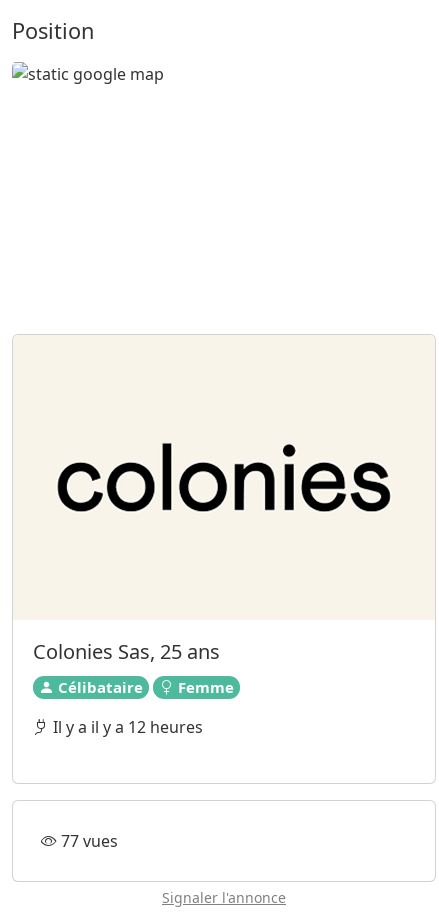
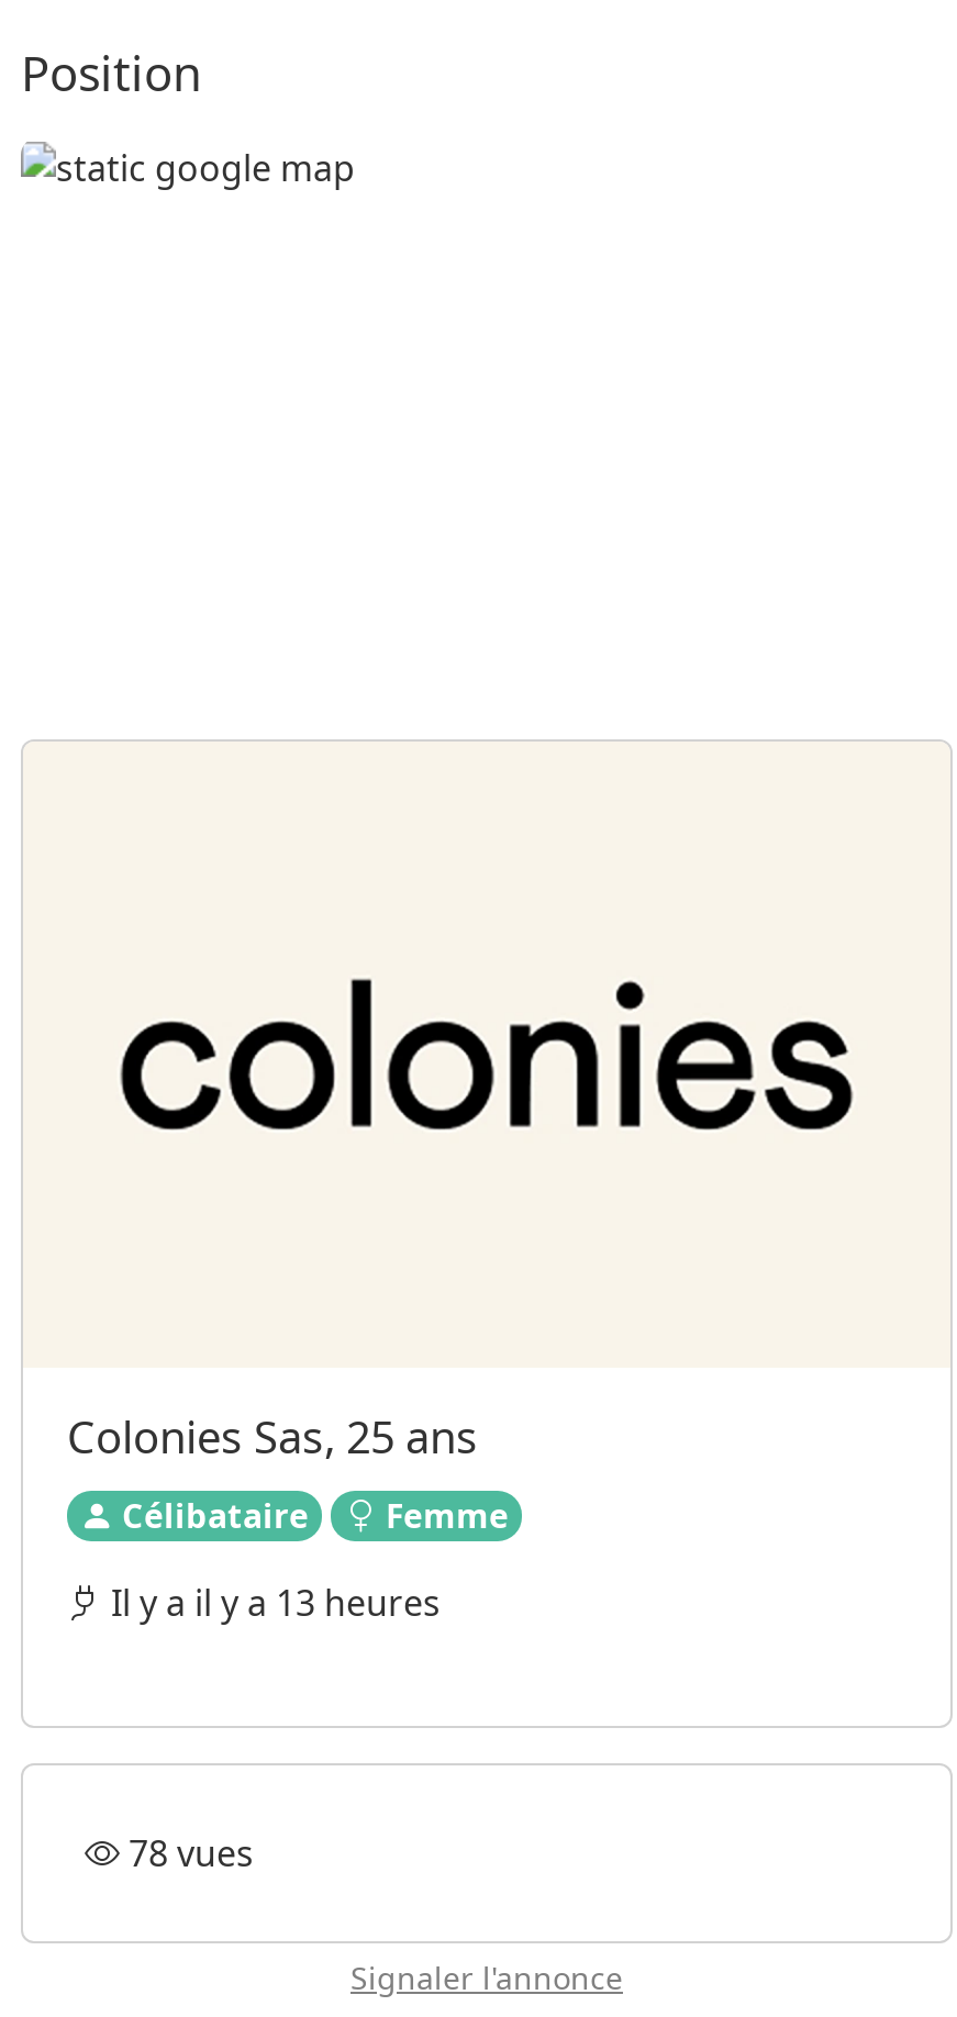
- Il y a il y a 12 heures
+ Il y a il y a 13 heures

- 77 vues
+ 78 vues
